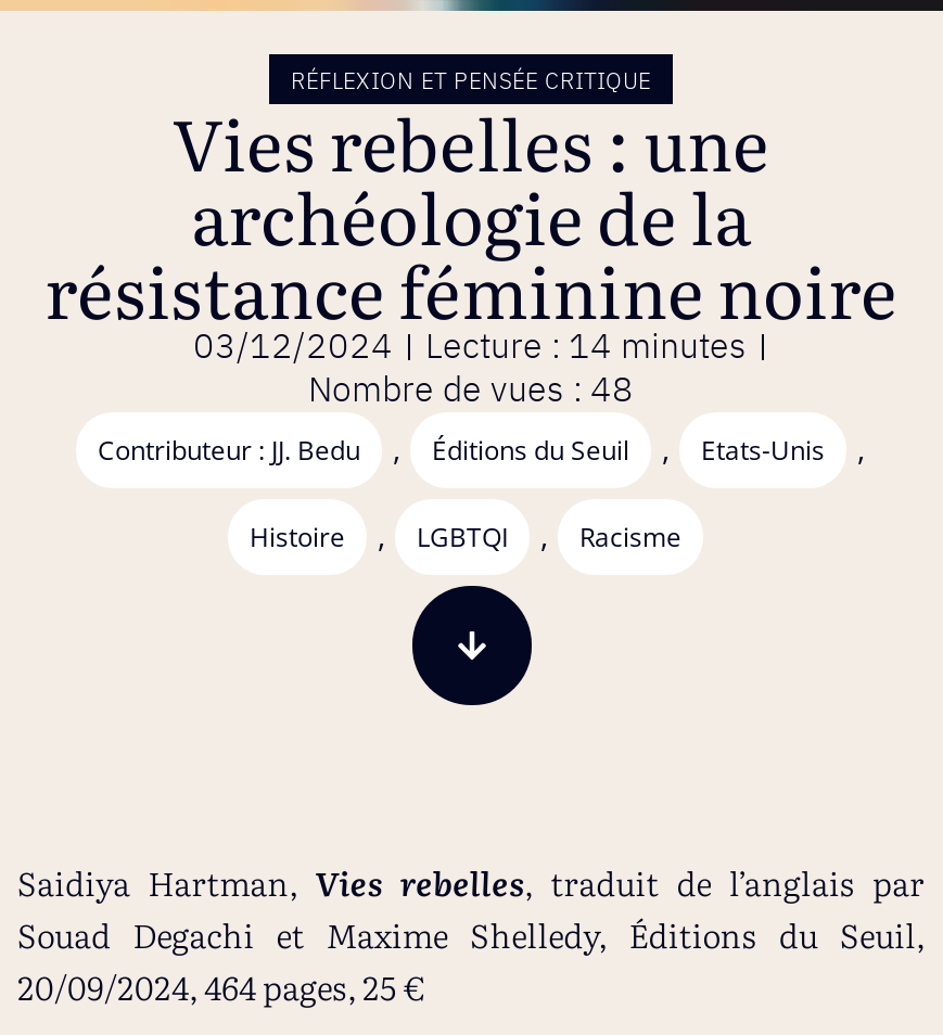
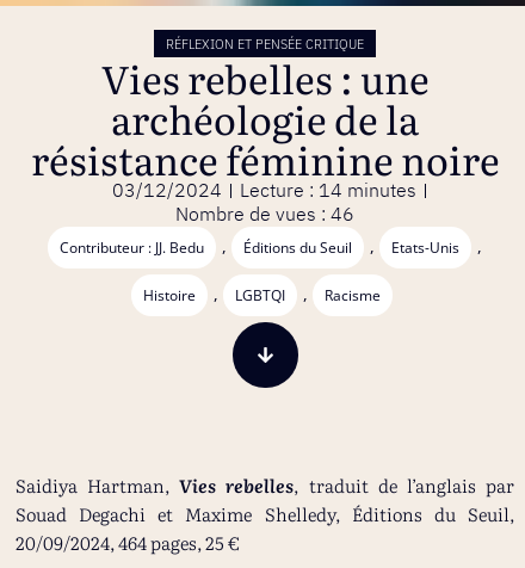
- Nombre de vues : 48
+ Nombre de vues : 46
